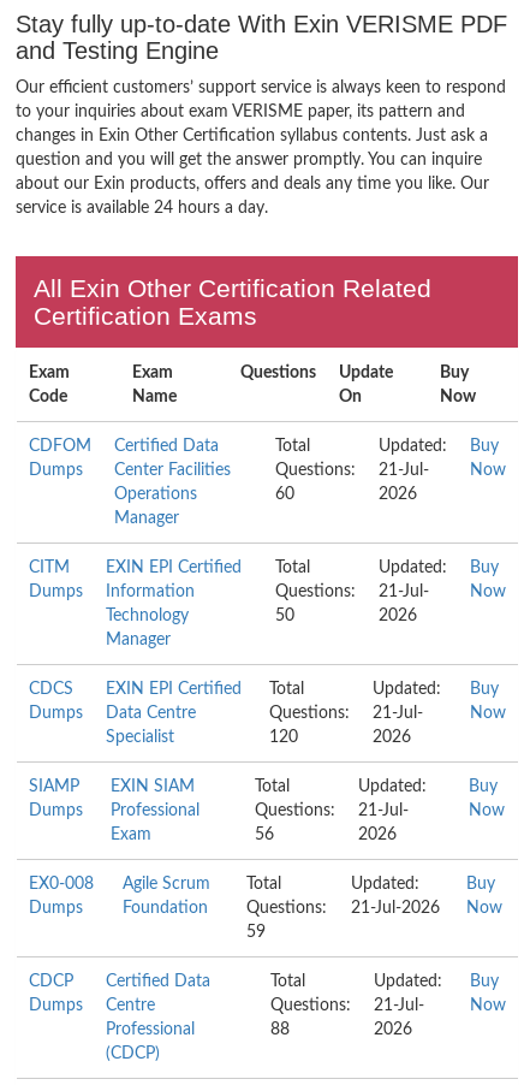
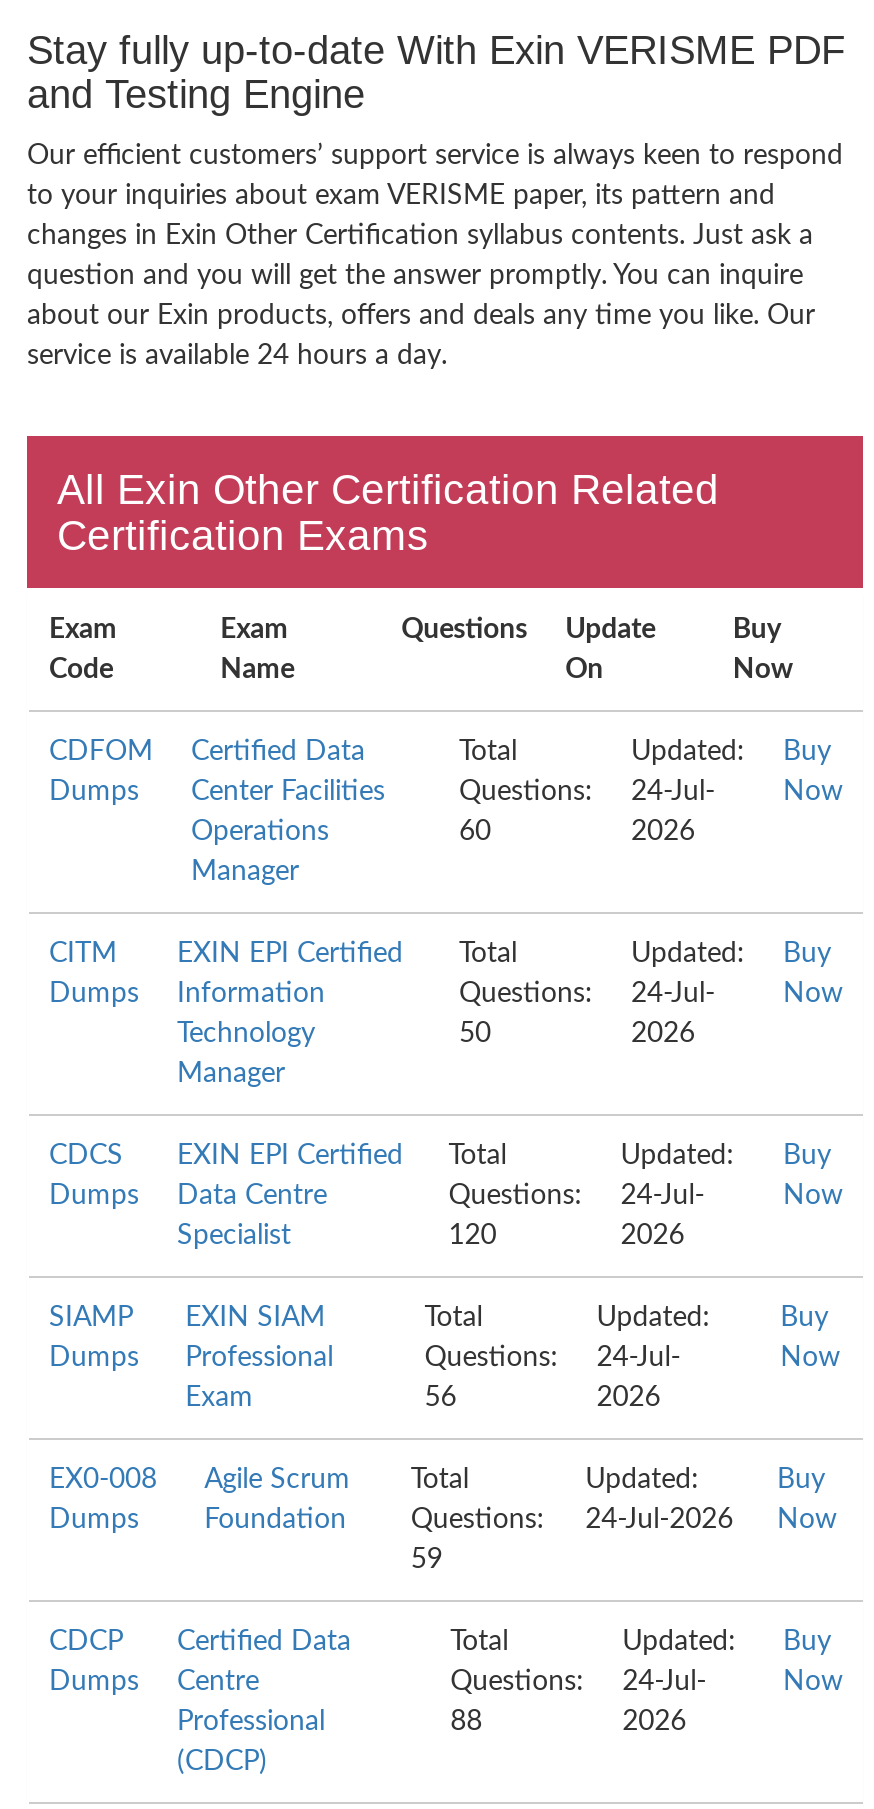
- Questions: 21-Jul-
+ Questions: 24-Jul-

- Questions: 21-Jul-
+ Questions: 24-Jul-

- Questions: 21-Jul-
+ Questions: 24-Jul-

- Questions: 21-Jul-
+ Questions: 24-Jul-

- Questions: 21-Jul-2026 Now
+ Questions: 24-Jul-2026 Now

- Questions: 21-Jul-
+ Questions: 24-Jul-
